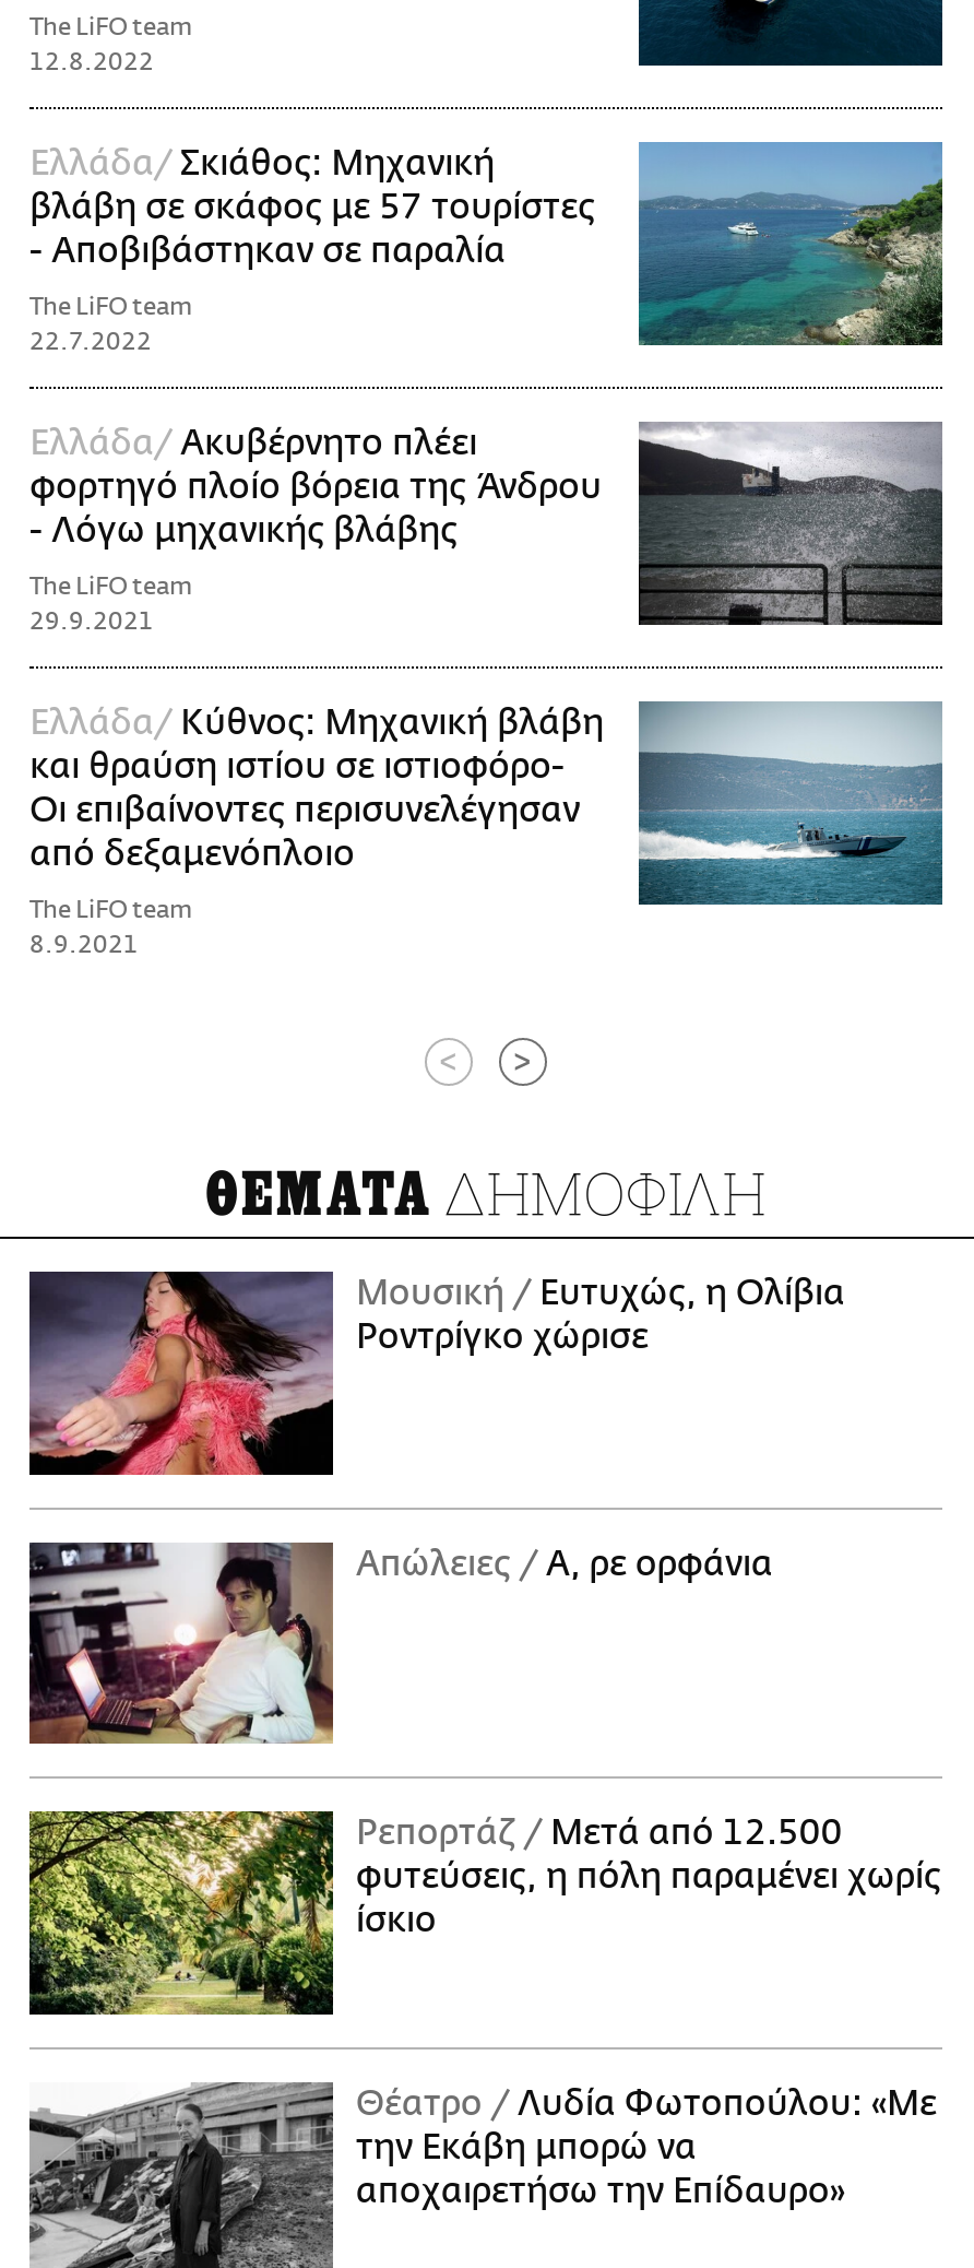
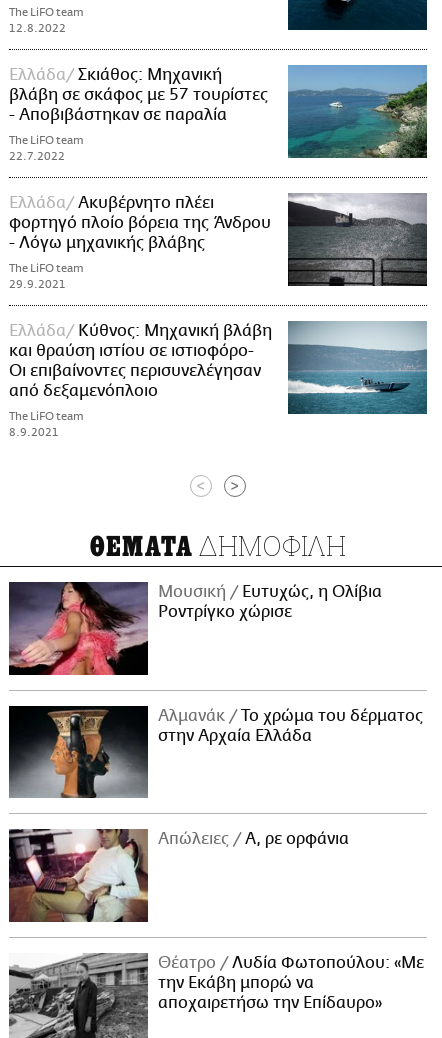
+ Αλμανάκ Το χρώμα του δέρματος
+ στην Αρχαία Ελλάδα

- [image]
+ [image]

moved down: Απώλειες Α, ρε ορφάνια

- [image]
+ [image]

- Ρεπορτάζ Μετά από 12.500
- φυτεύσεις, η πόλη παραμένει χωρίς
- ίσκιο
